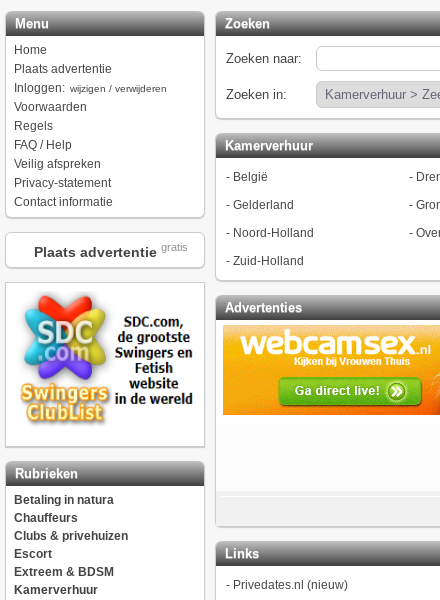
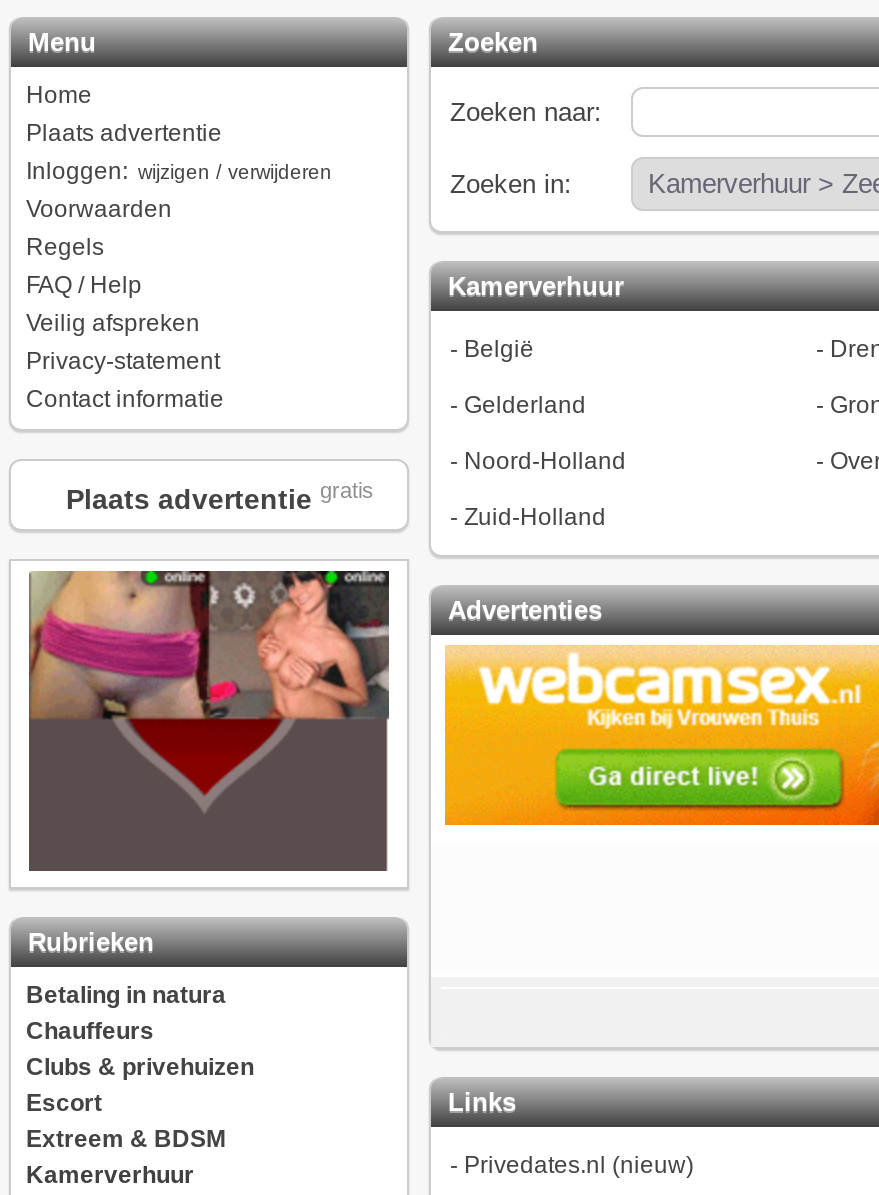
- [image]
+ [image]
